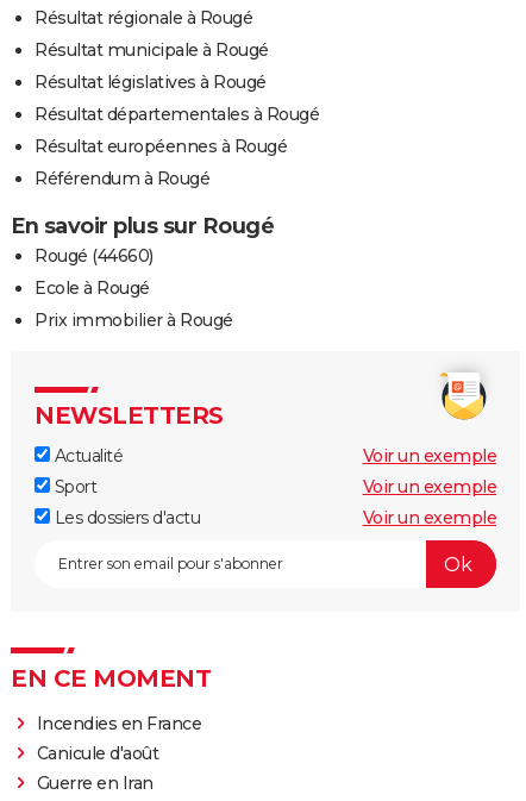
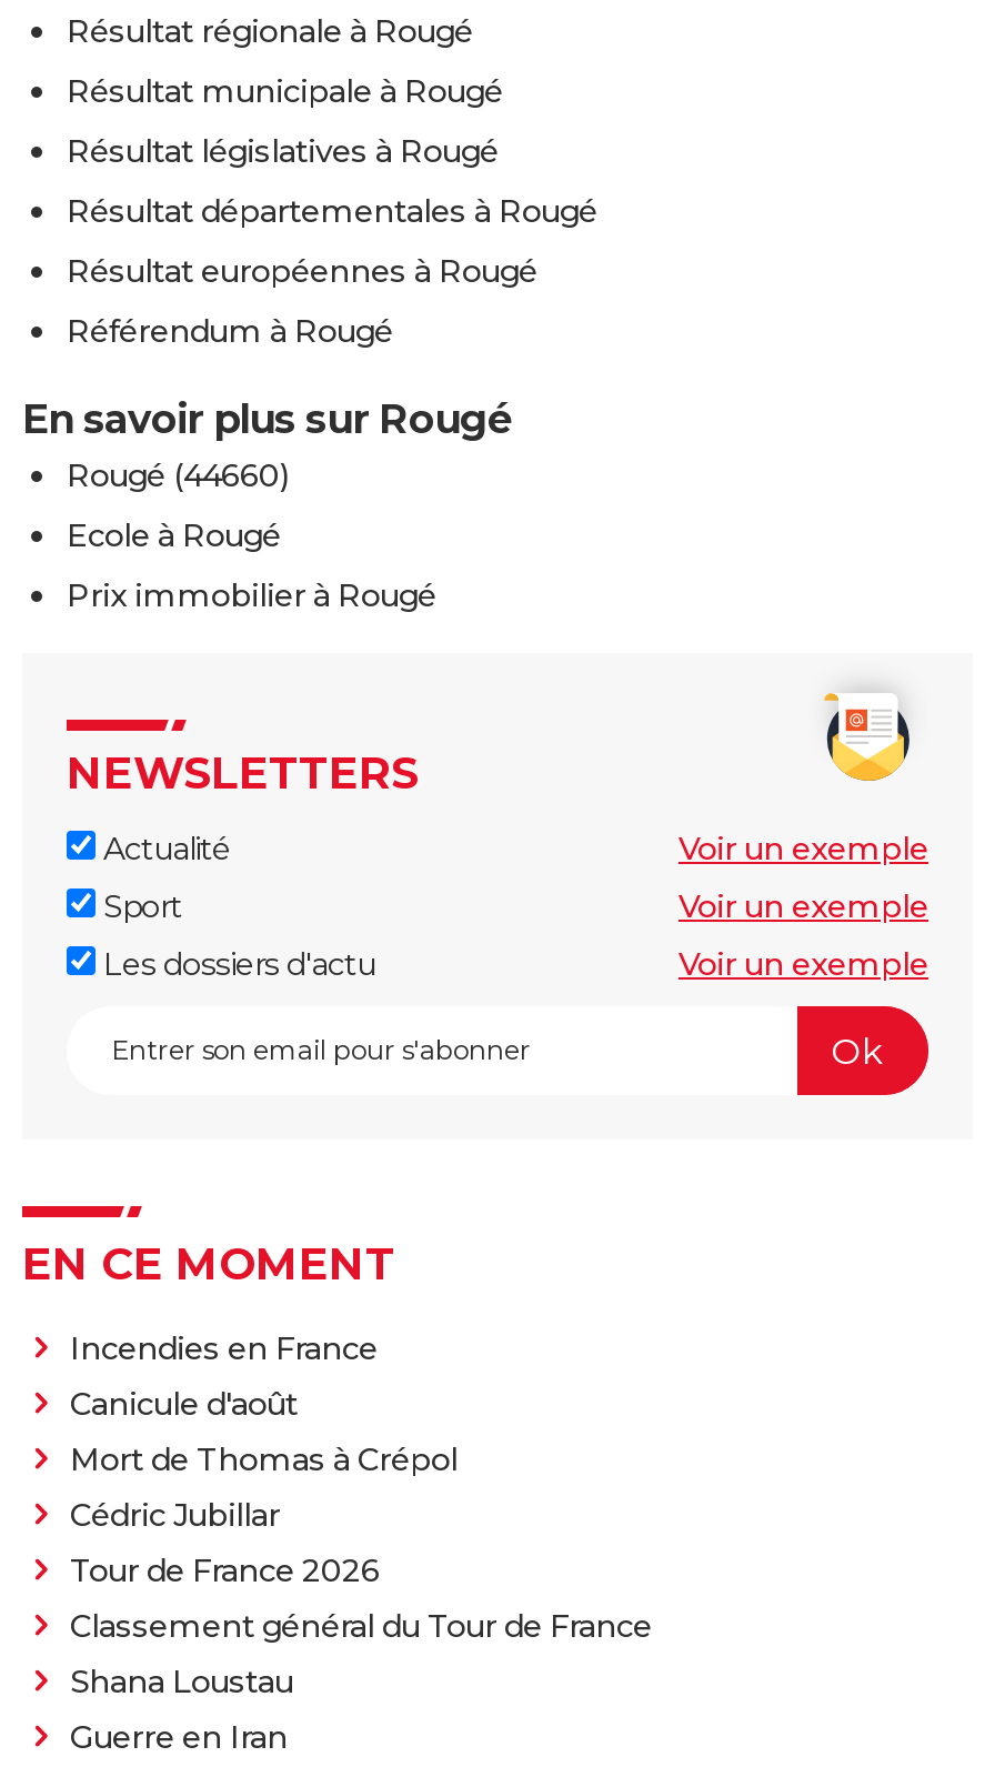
+ Mort de Thomas à Crépol
+ Cédric Jubillar
+ Tour de France 2026
+ Classement général du Tour de France
+ Shana Loustau
